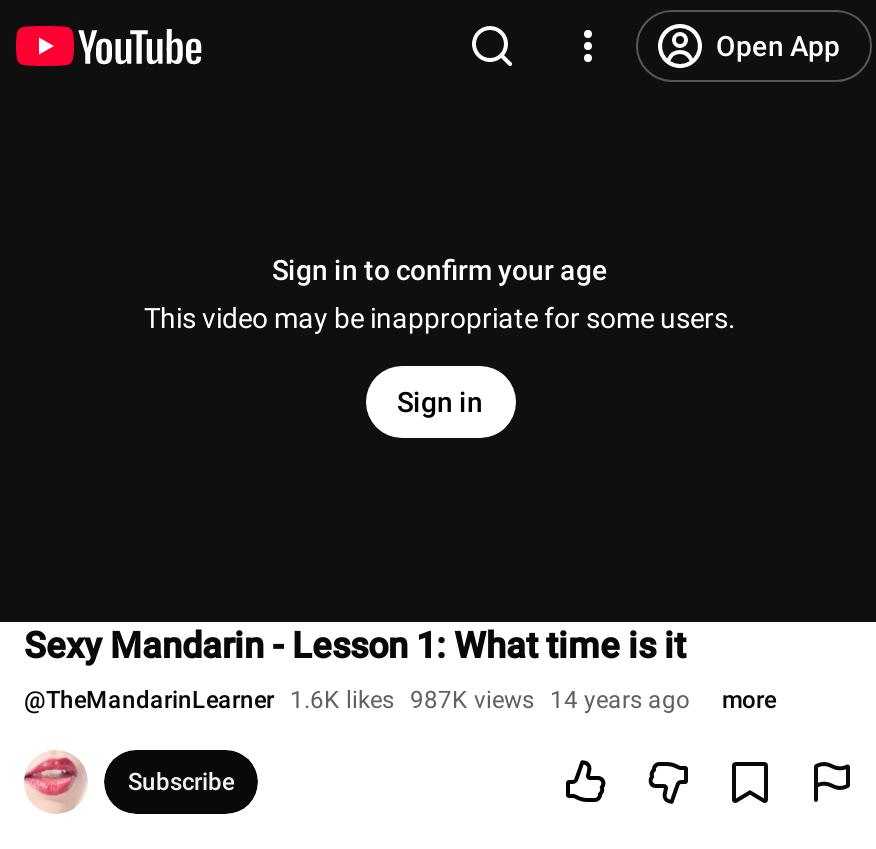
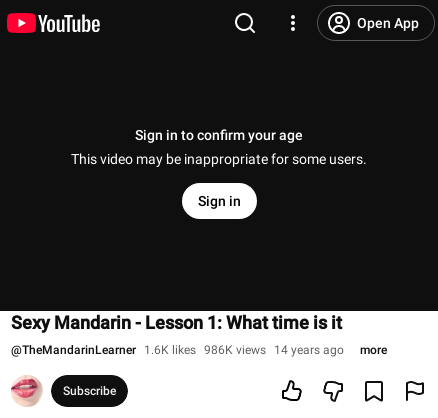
- @TheMandarinLearner 1.6K likes 987K views 14 years ago
+ @TheMandarinLearner 1.6K likes 986K views 14 years ago
